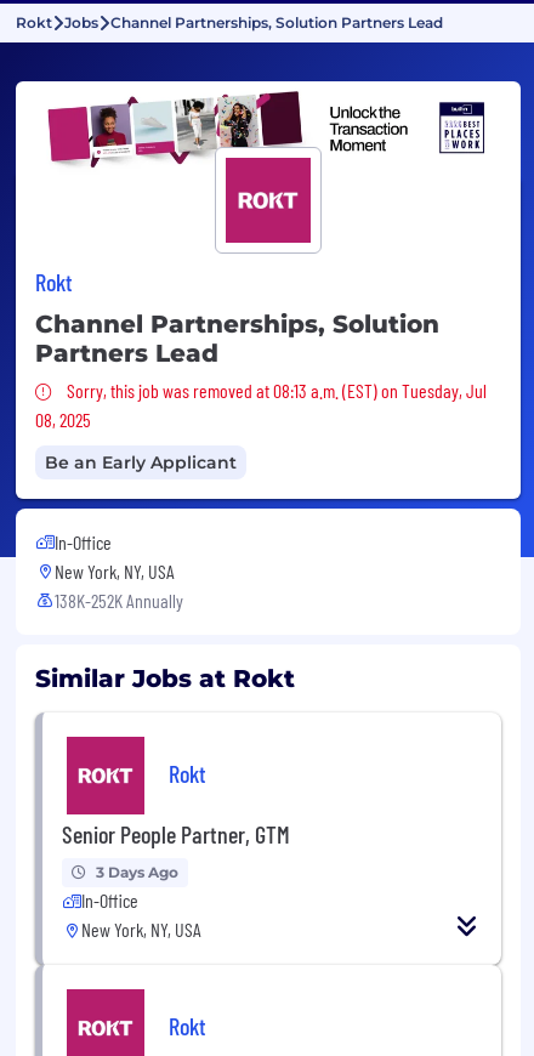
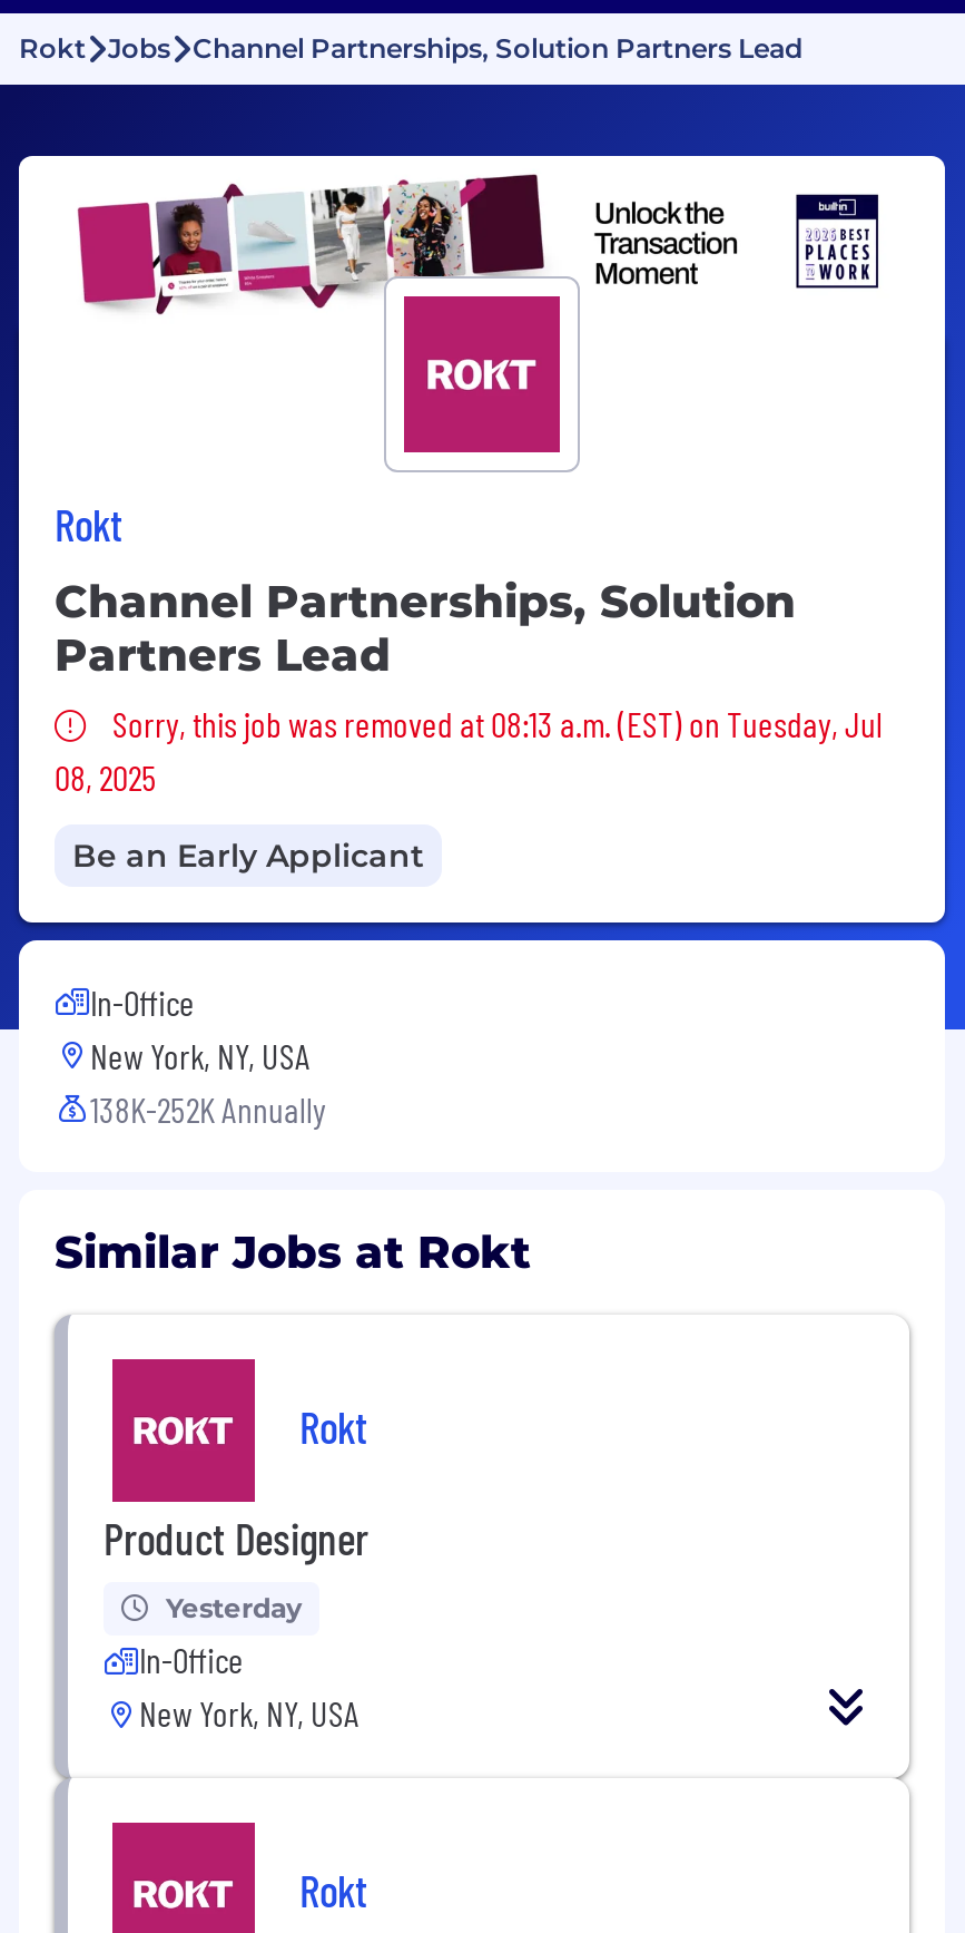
- Senior People Partner, GTM
+ Product Designer

- 3 Days Ago
+ Yesterday
